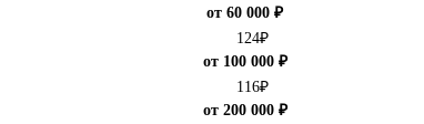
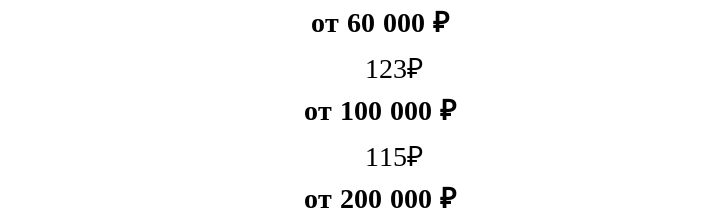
- 124₽
+ 123₽

- 116₽
+ 115₽
